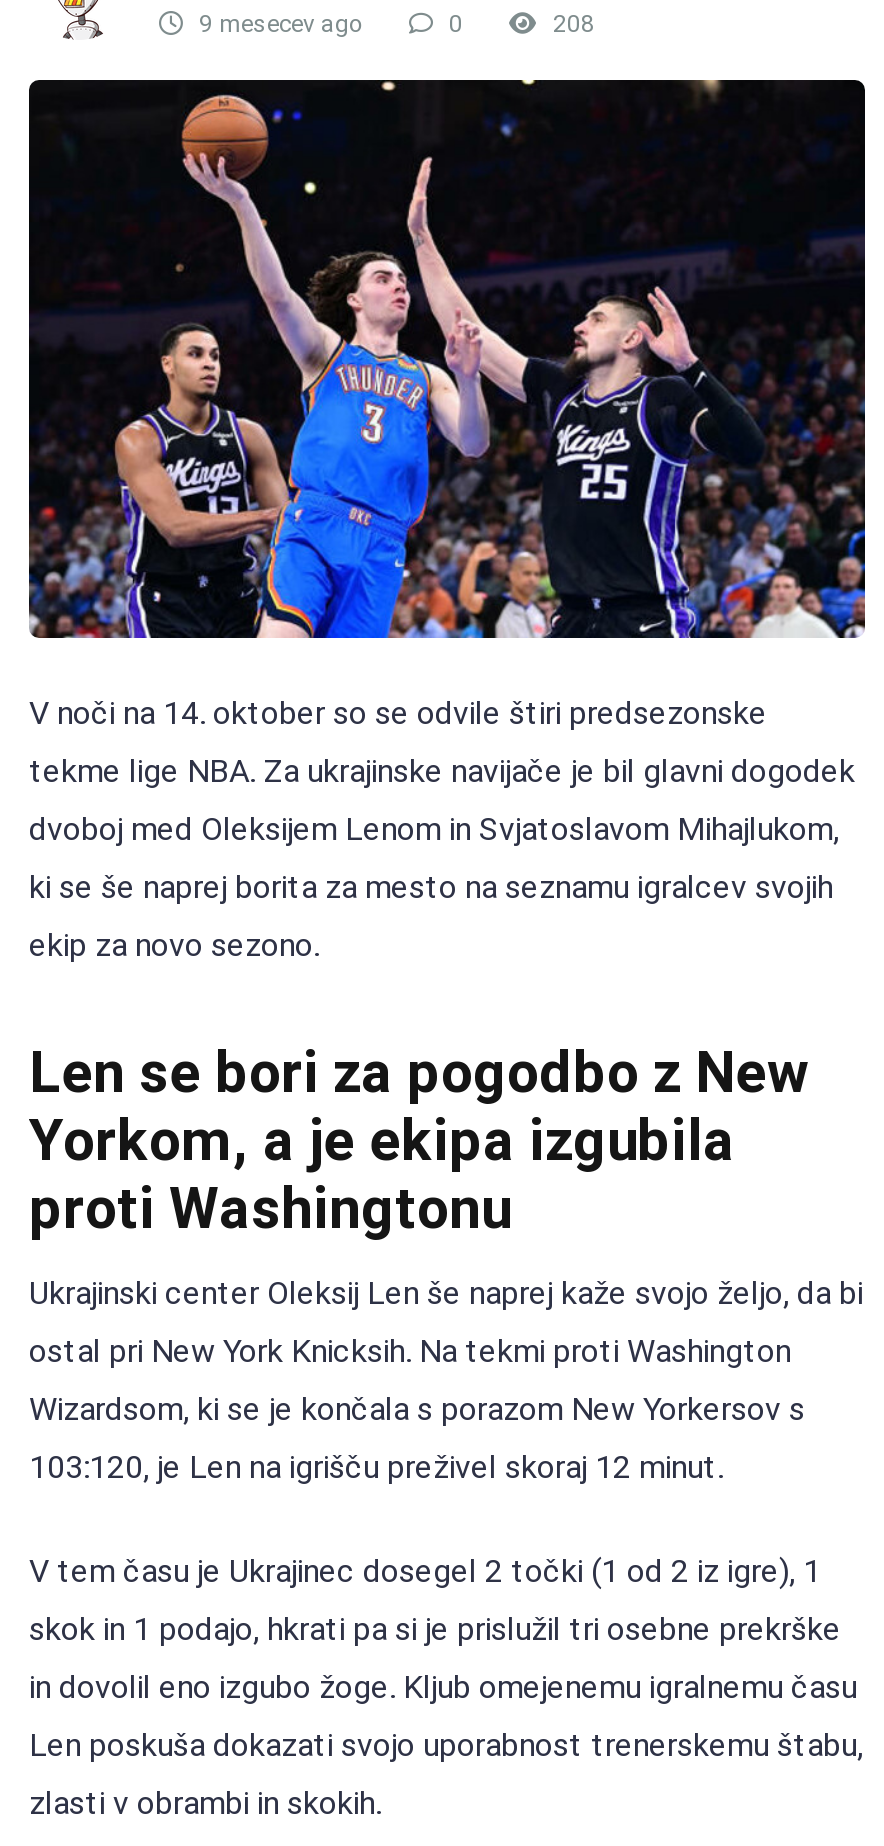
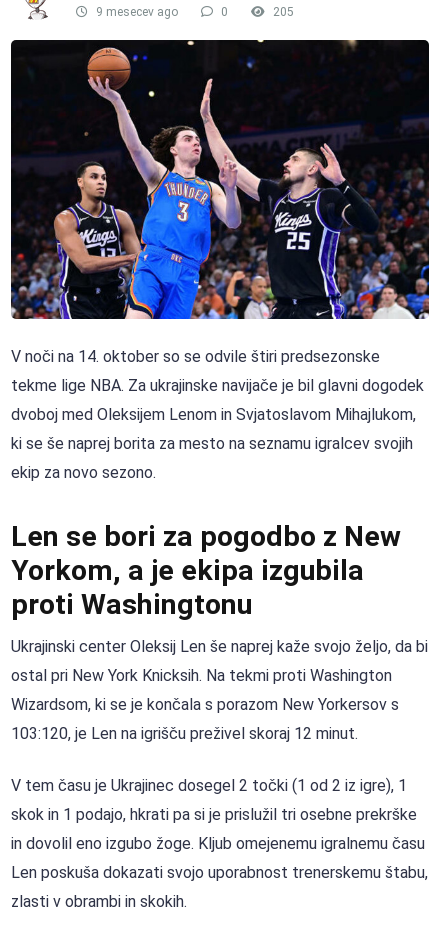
- 208
+ 205
